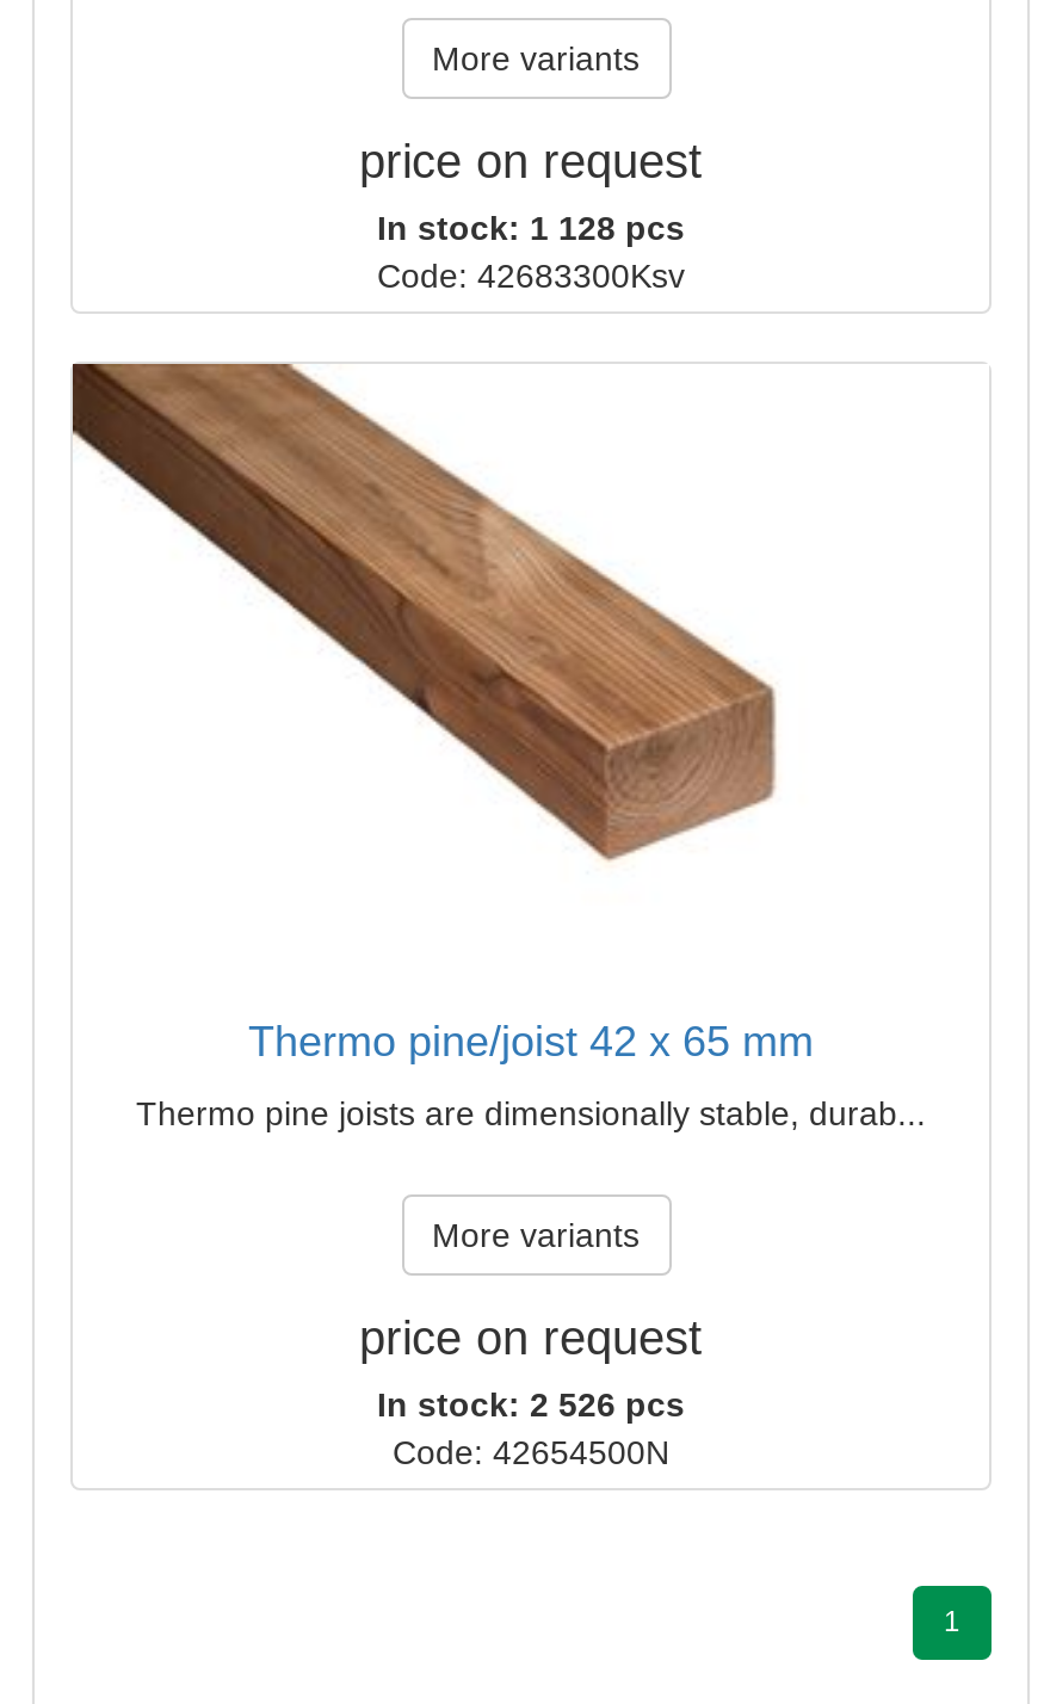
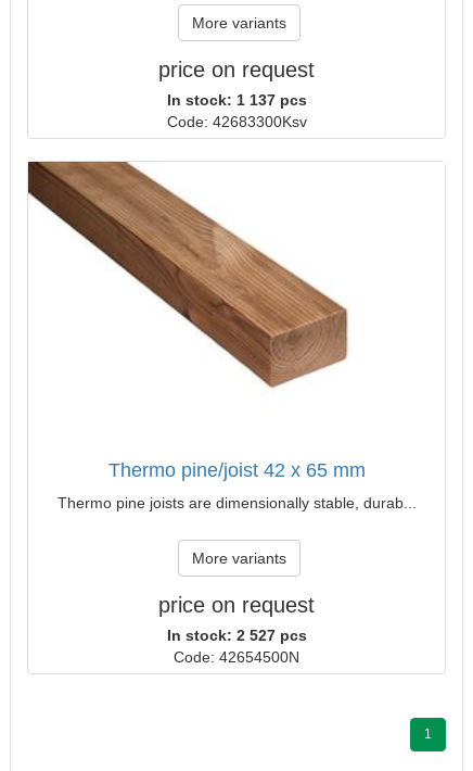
- In stock: 1 128 pcs
+ In stock: 1 137 pcs

- In stock: 2 526 pcs
+ In stock: 2 527 pcs
